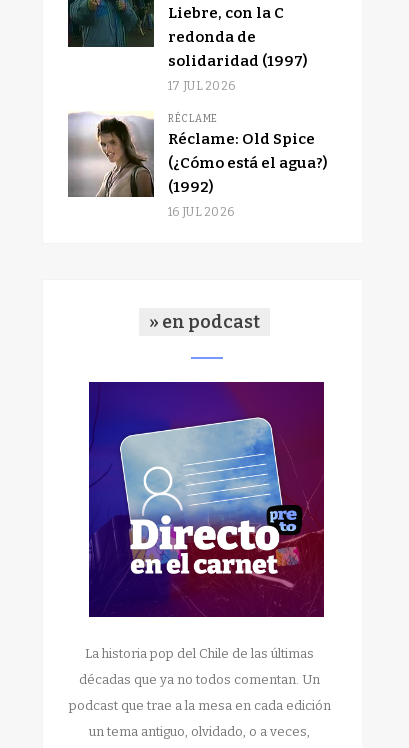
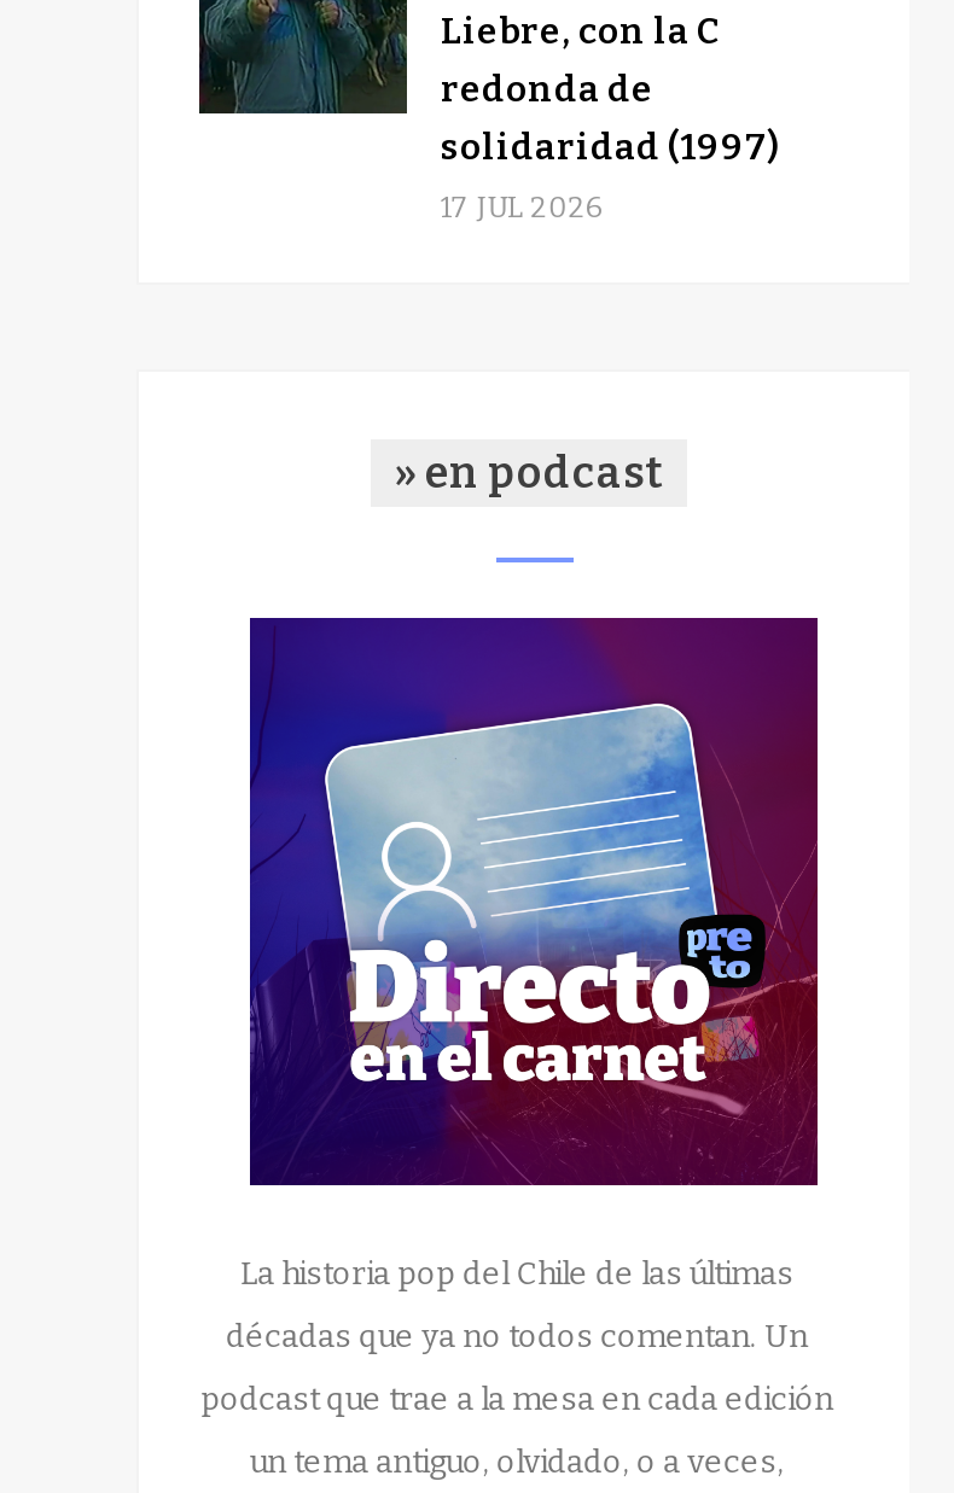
- [image]
- RÉCLAME
- Réclame: Old Spice
- (¿Cómo está el agua?)
- (1992)
- 16 JUL 2026
